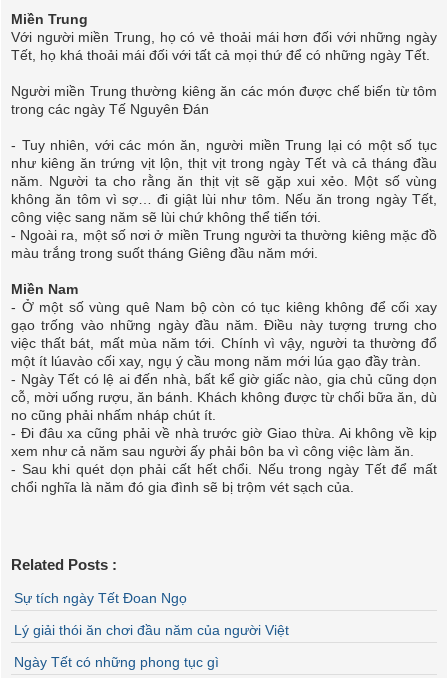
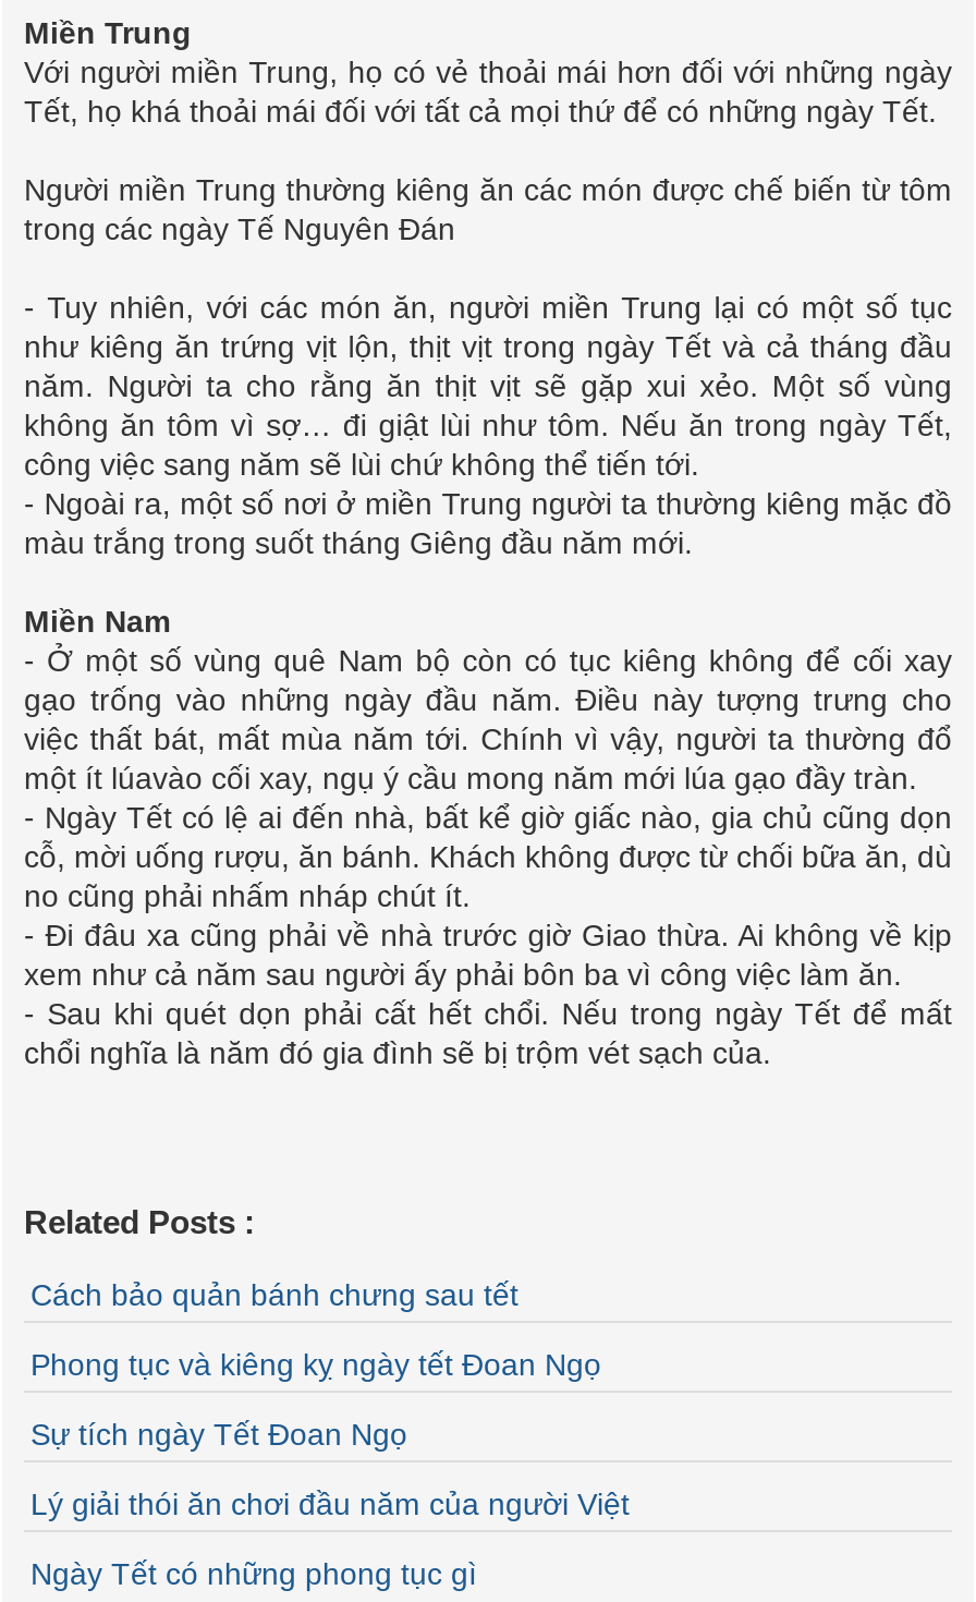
+ Cách bảo quản bánh chưng sau tết
+ Phong tục và kiêng kỵ ngày tết Đoan Ngọ
